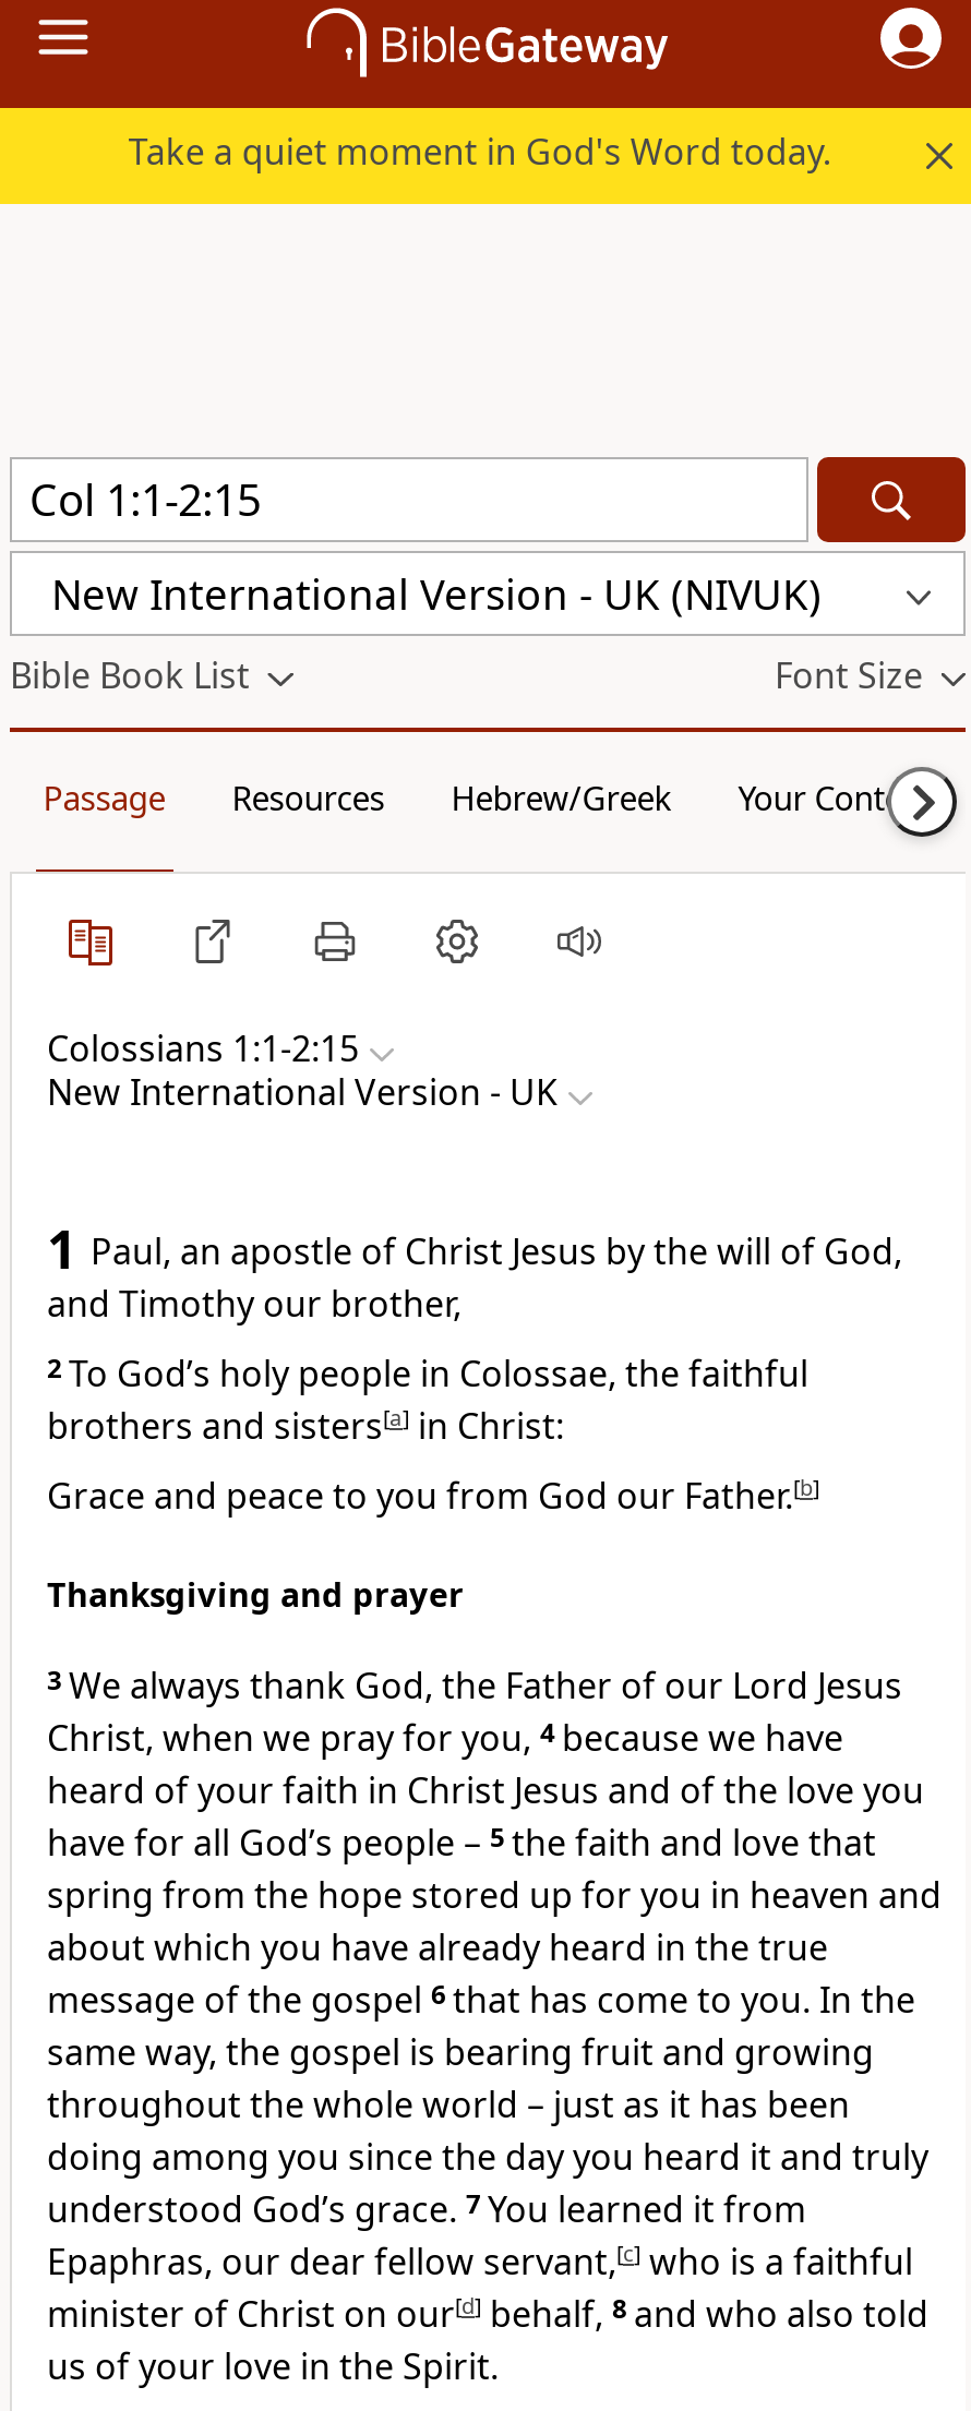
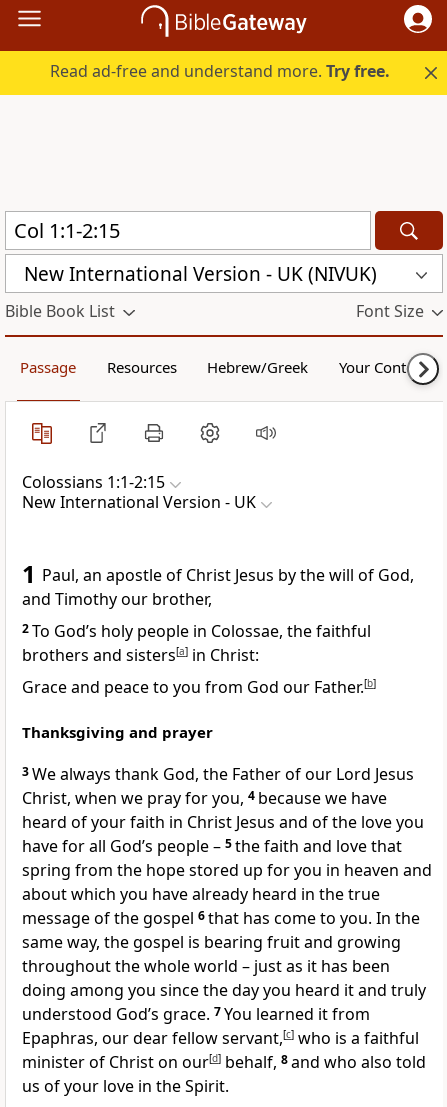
- Take a quiet moment in God's Word today.
+ Read ad-free and understand more. Try free.
